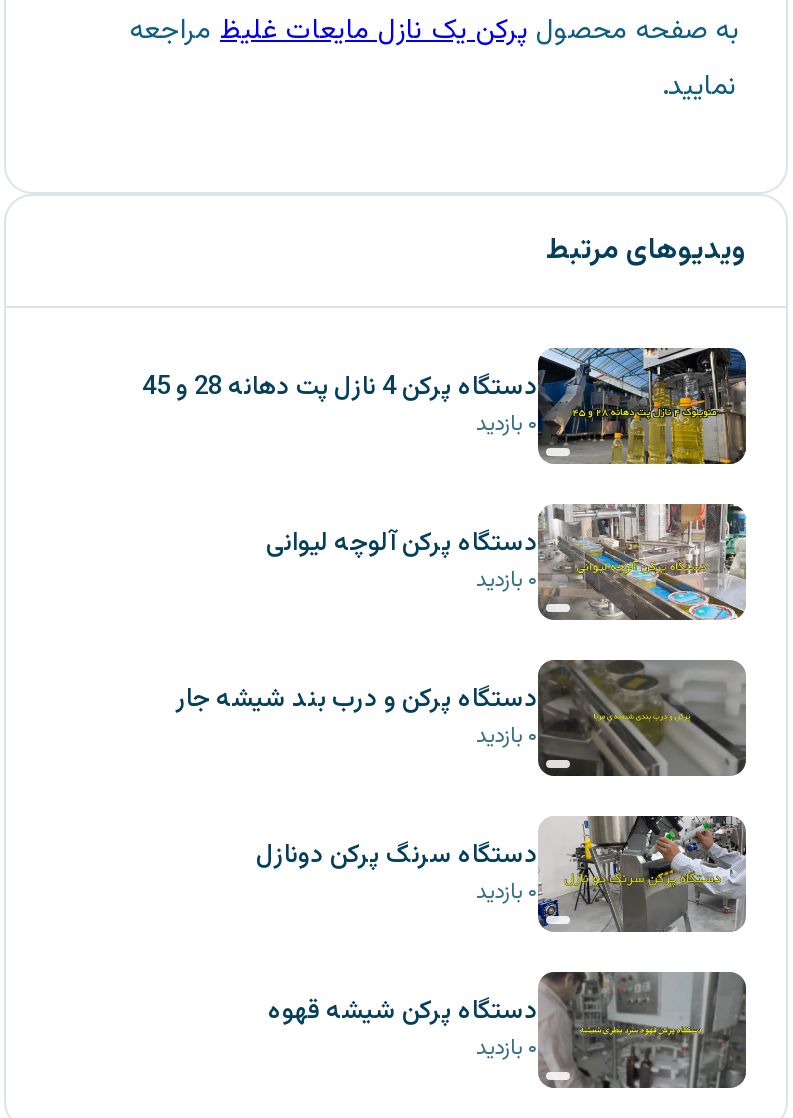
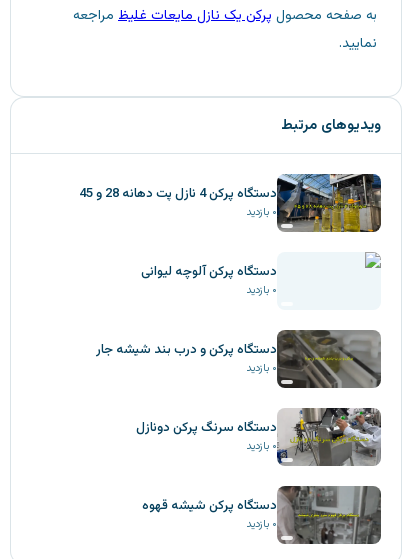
- [image]
